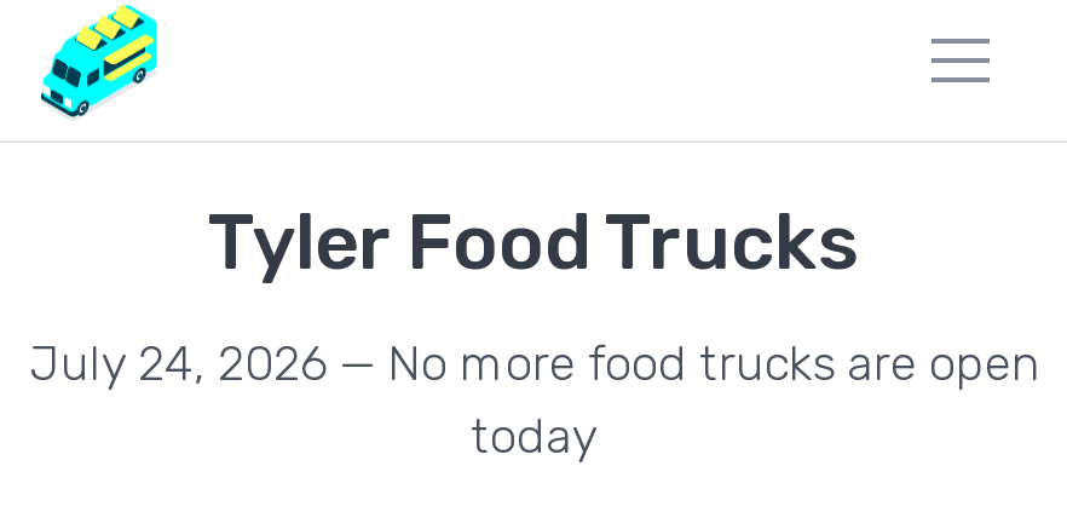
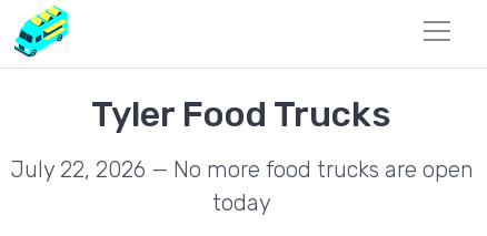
- July 24, 2026 — No more food trucks are open
+ July 22, 2026 — No more food trucks are open
